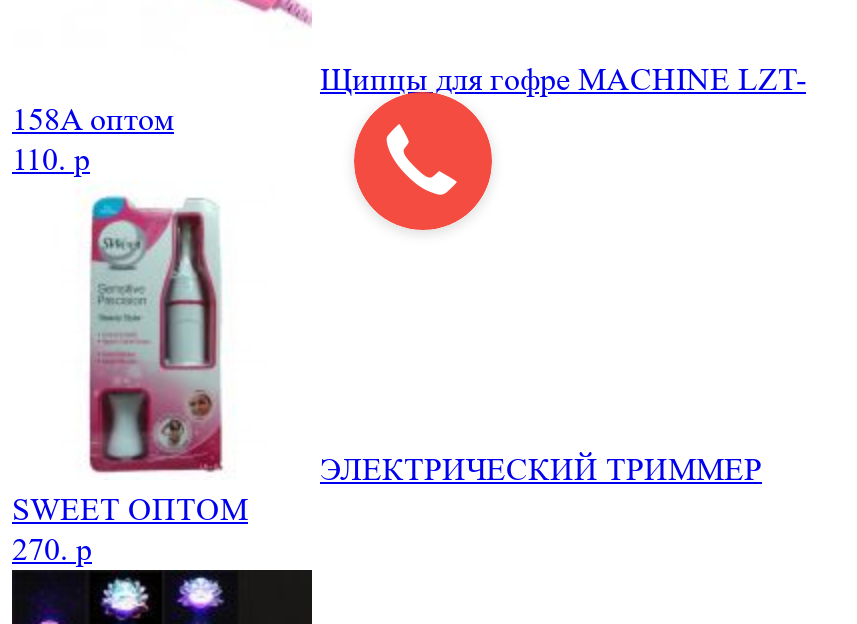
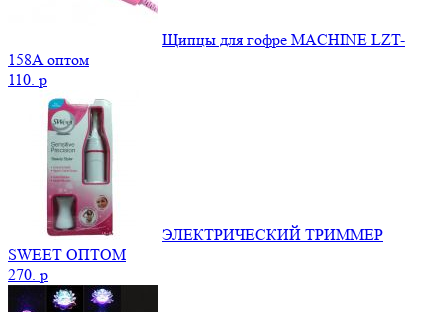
- [image]
